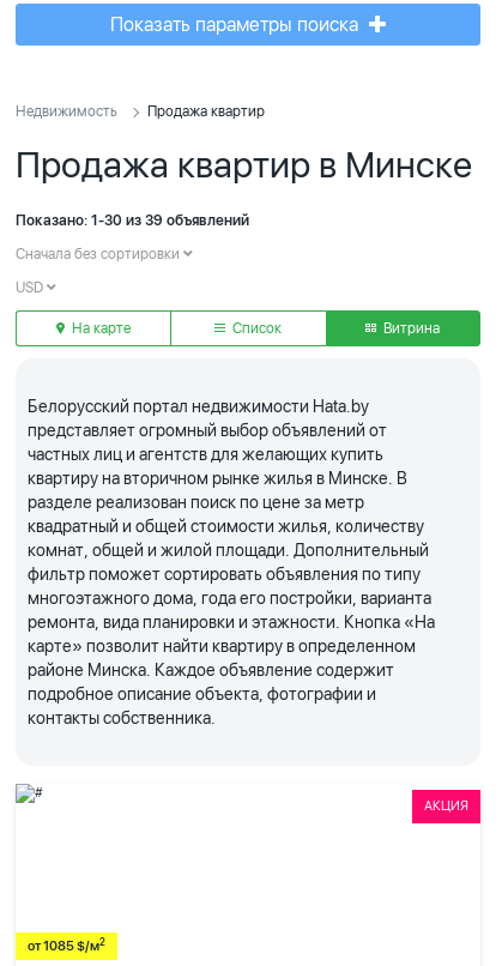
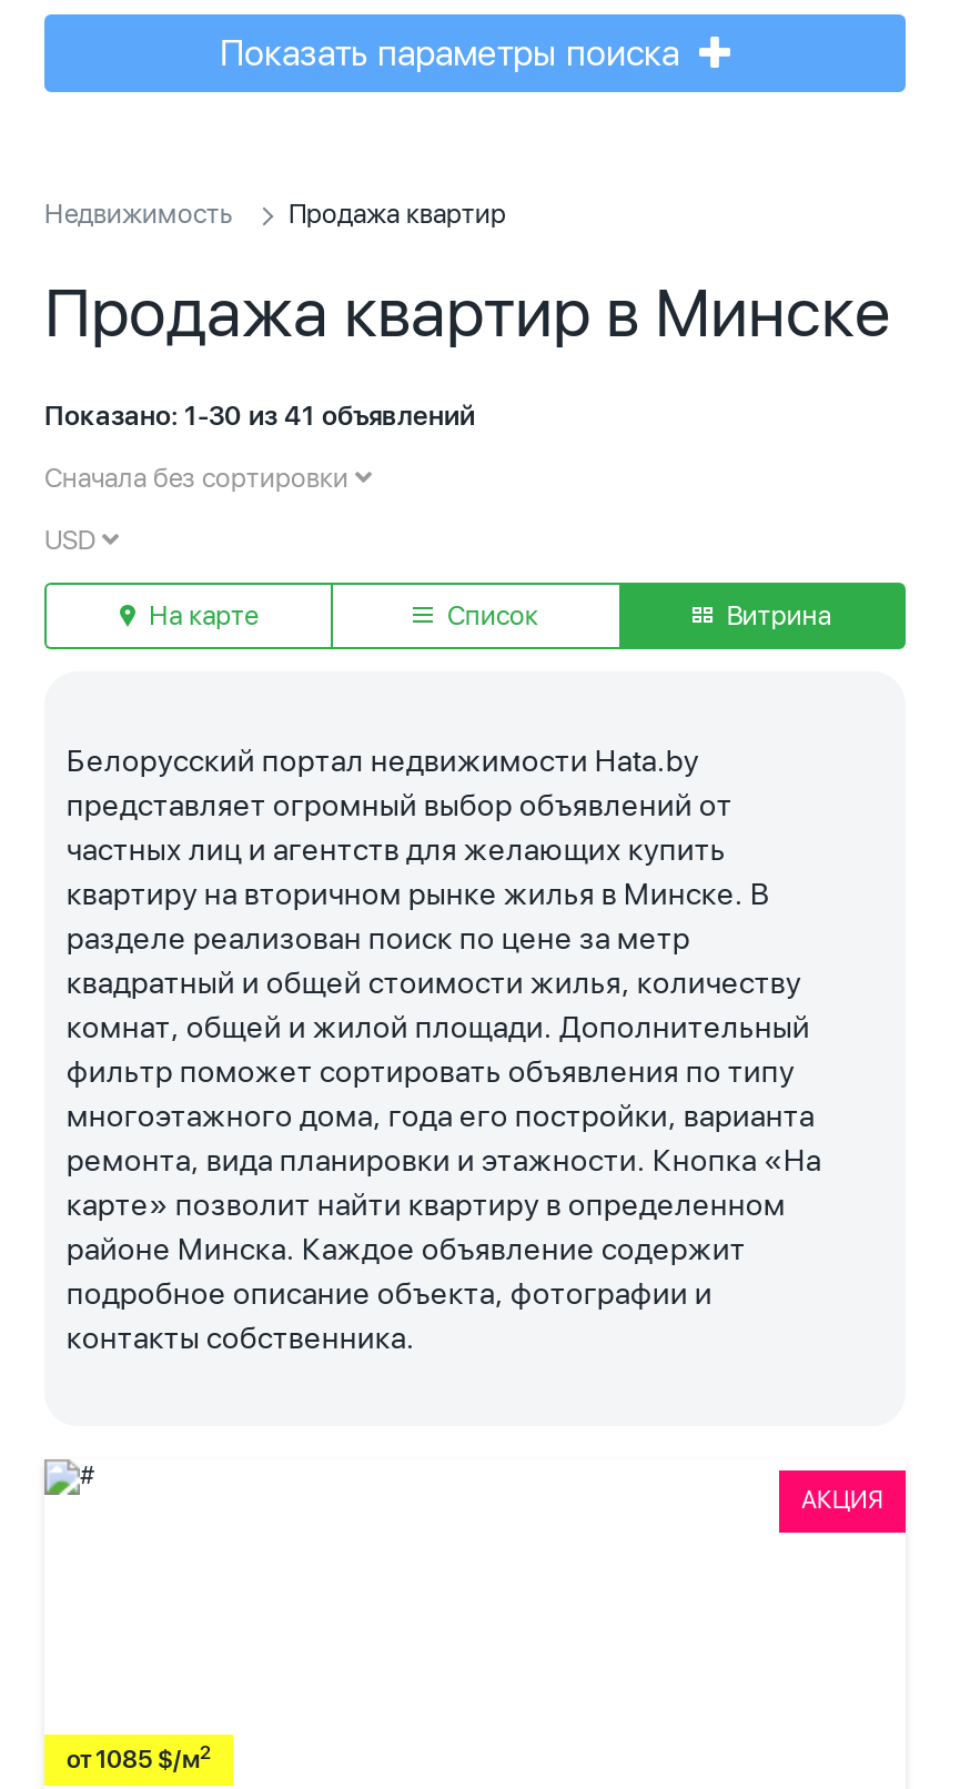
- Показано: 1-30 из 39 объявлений
+ Показано: 1-30 из 41 объявлений
